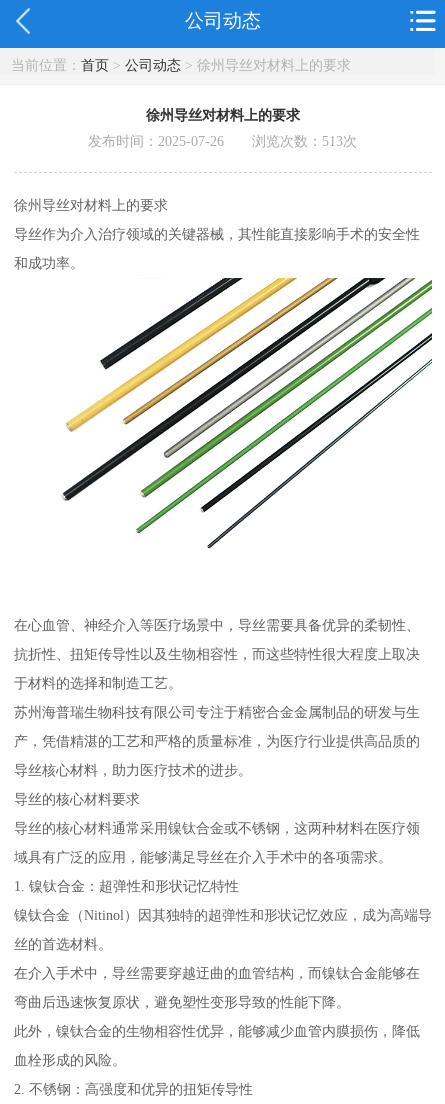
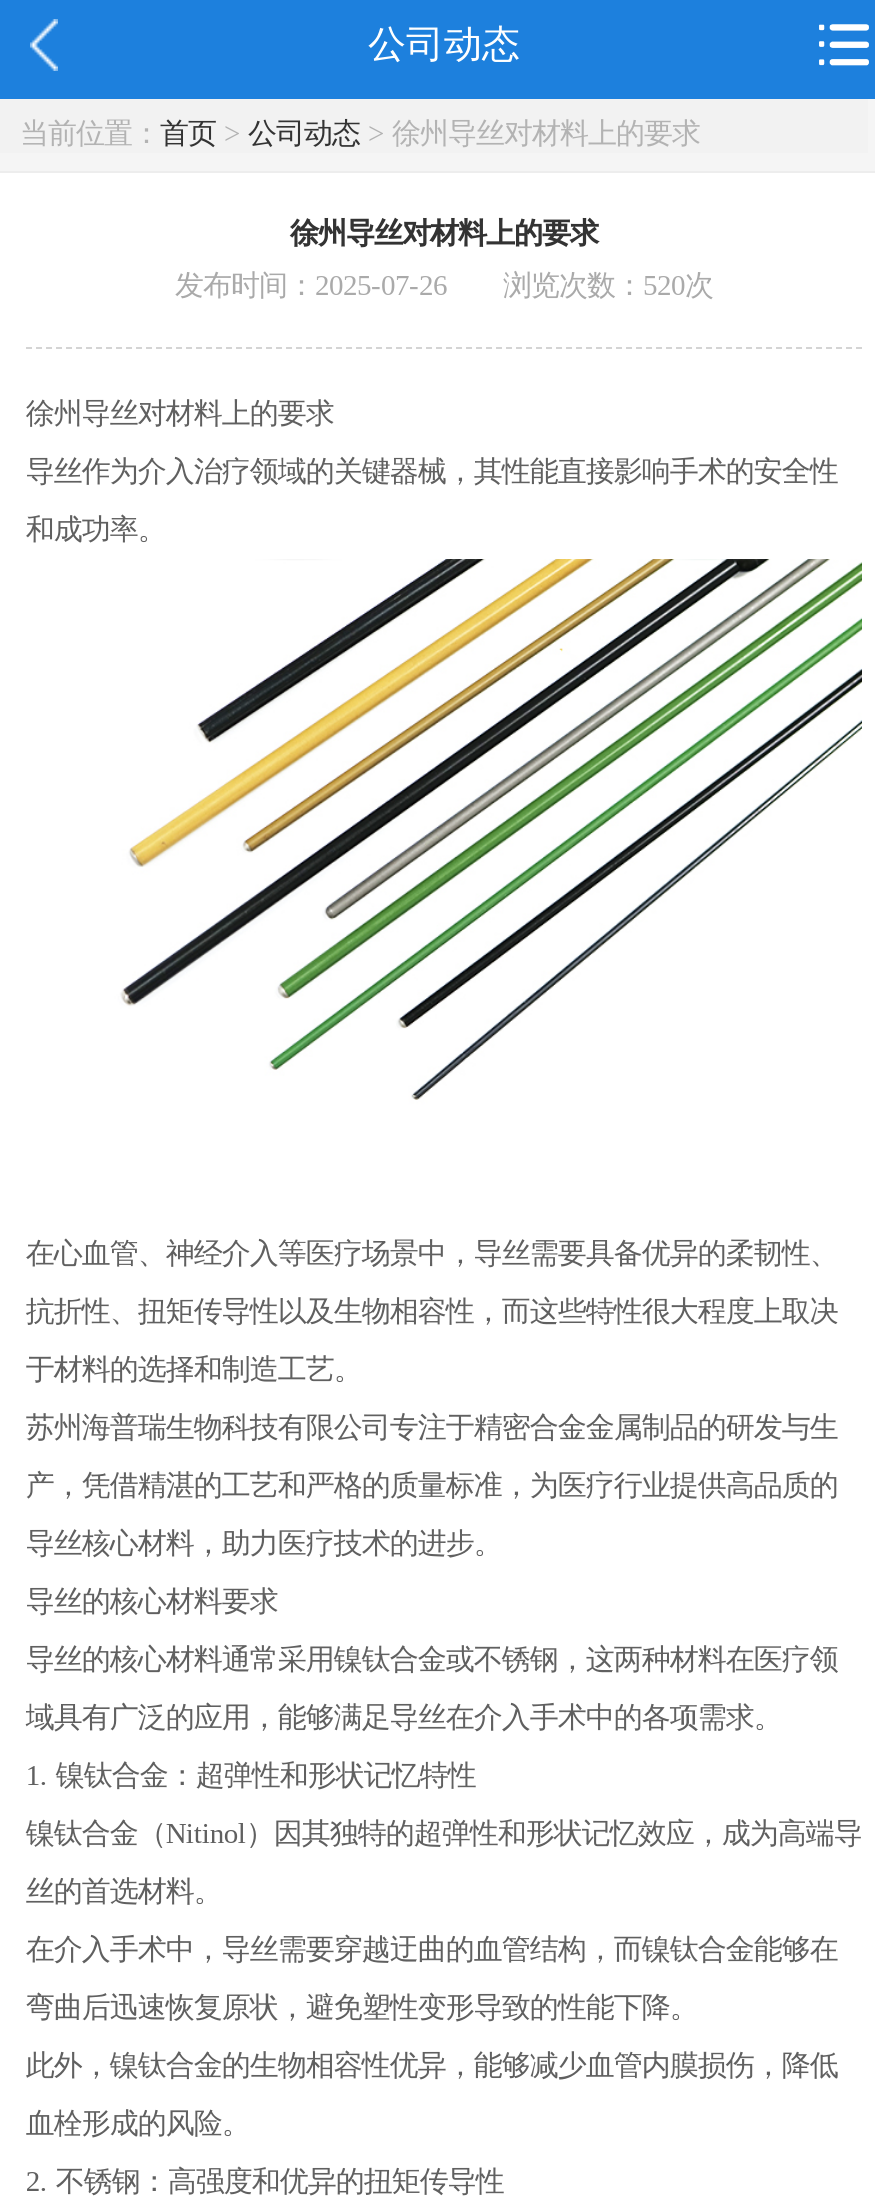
- 发布时间：2025-07-26 浏览次数：513次
+ 发布时间：2025-07-26 浏览次数：520次
